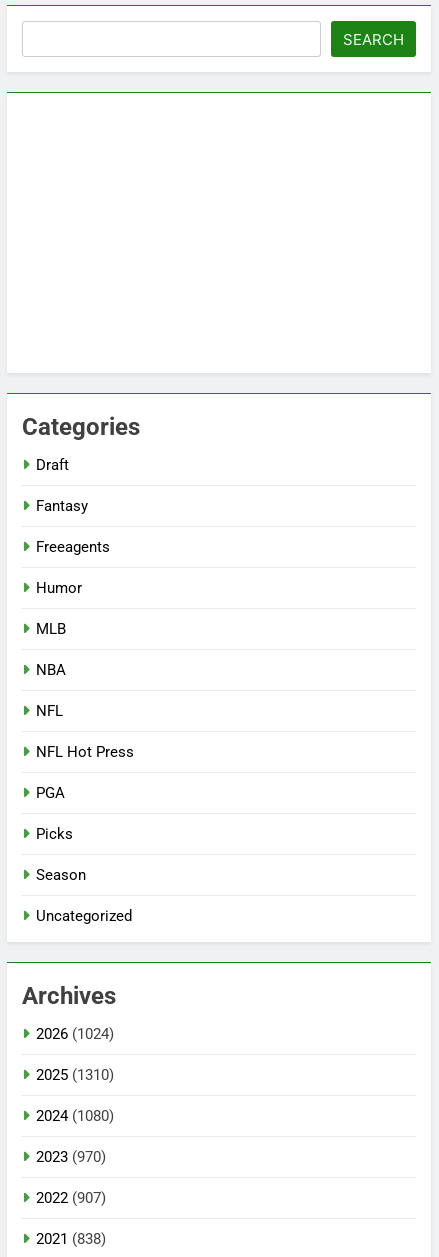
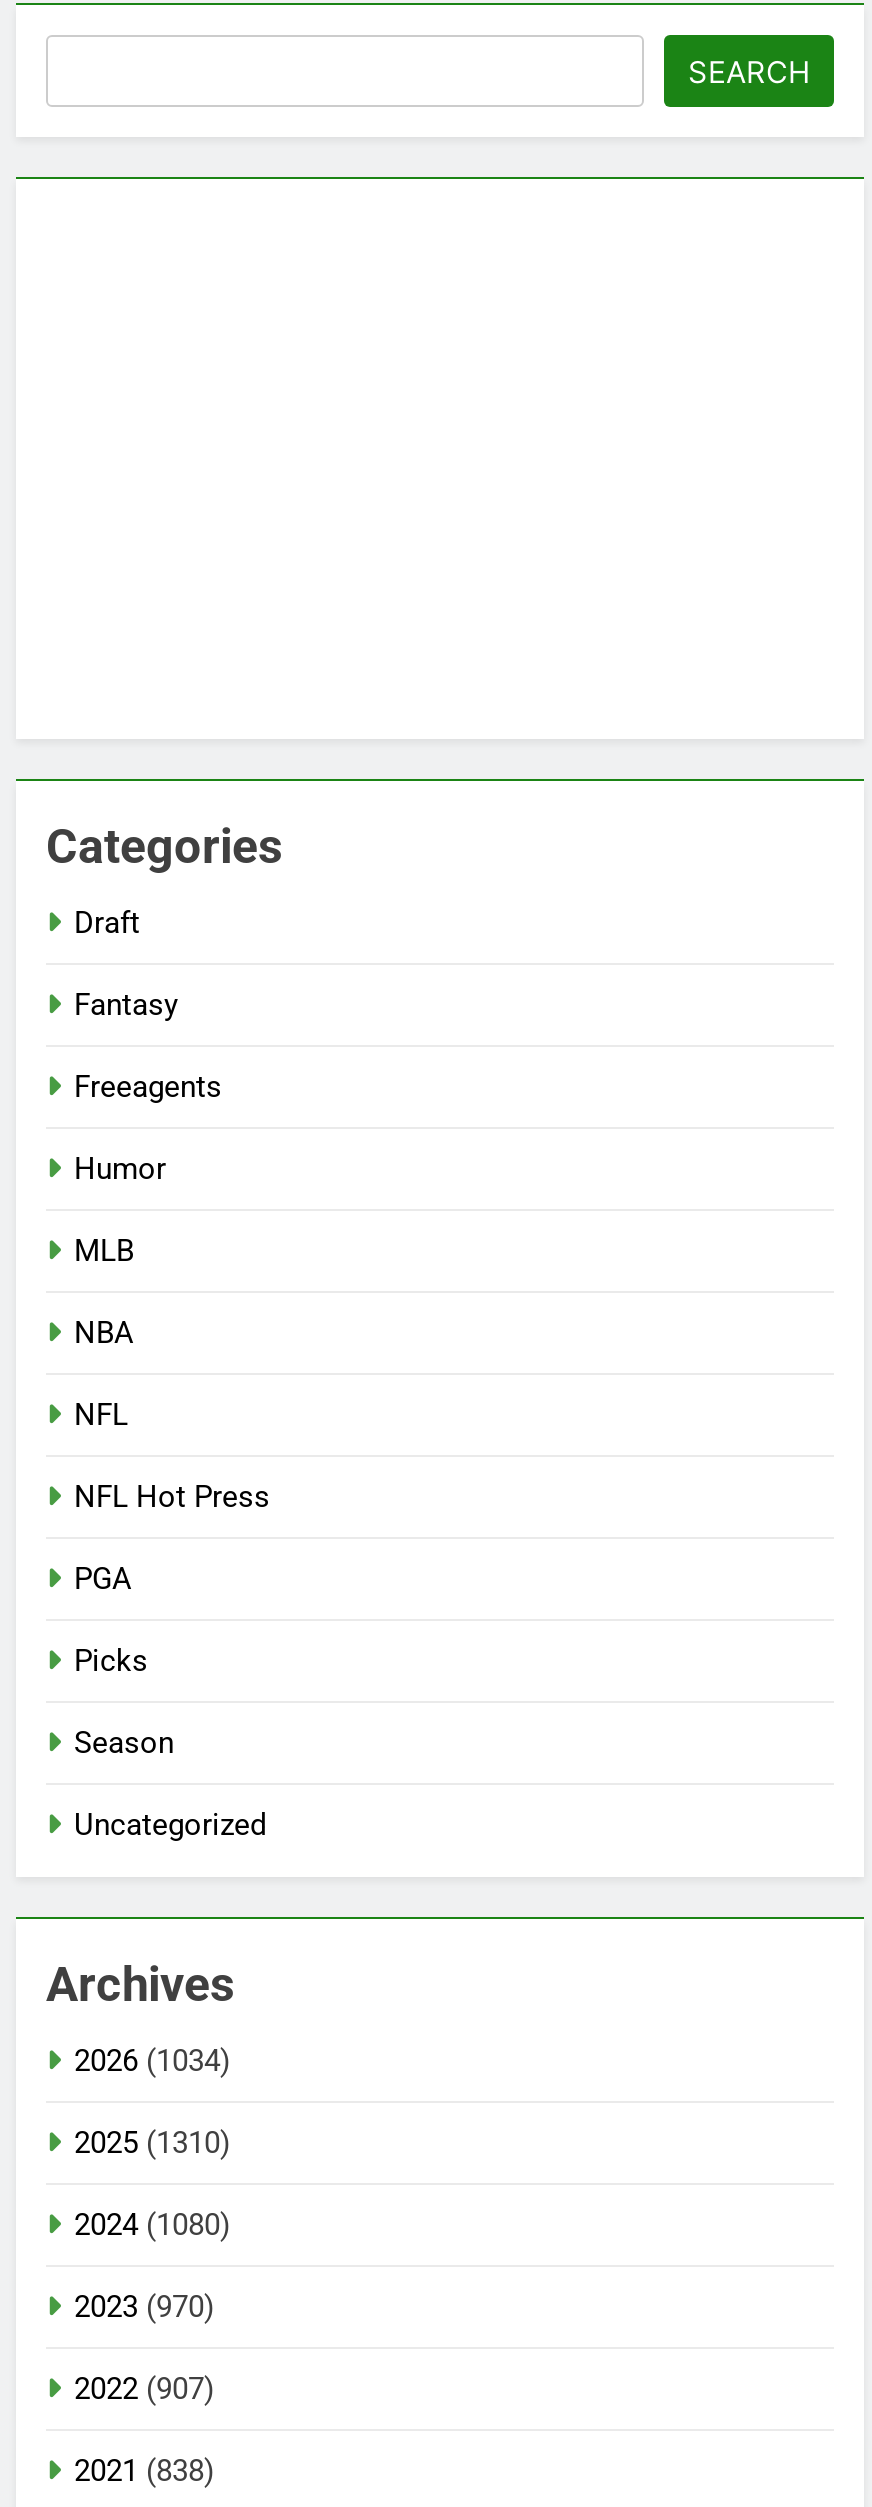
- 2026 (1024)
+ 2026 (1034)
